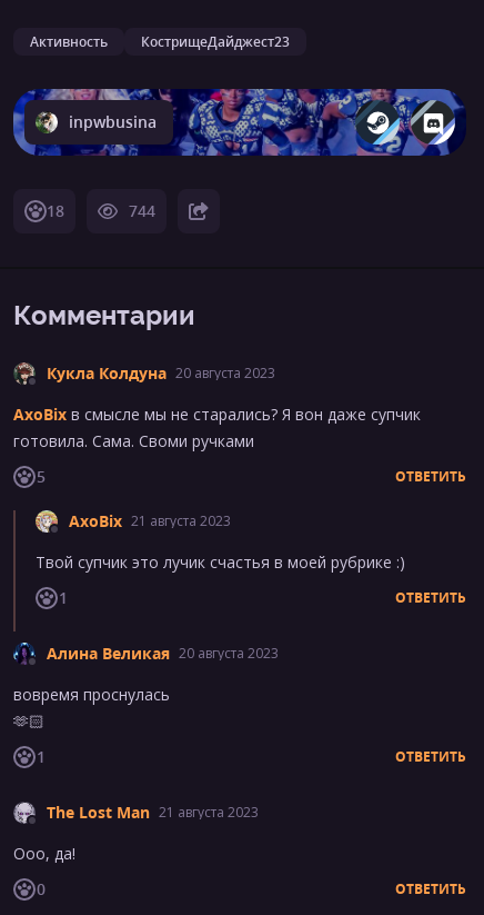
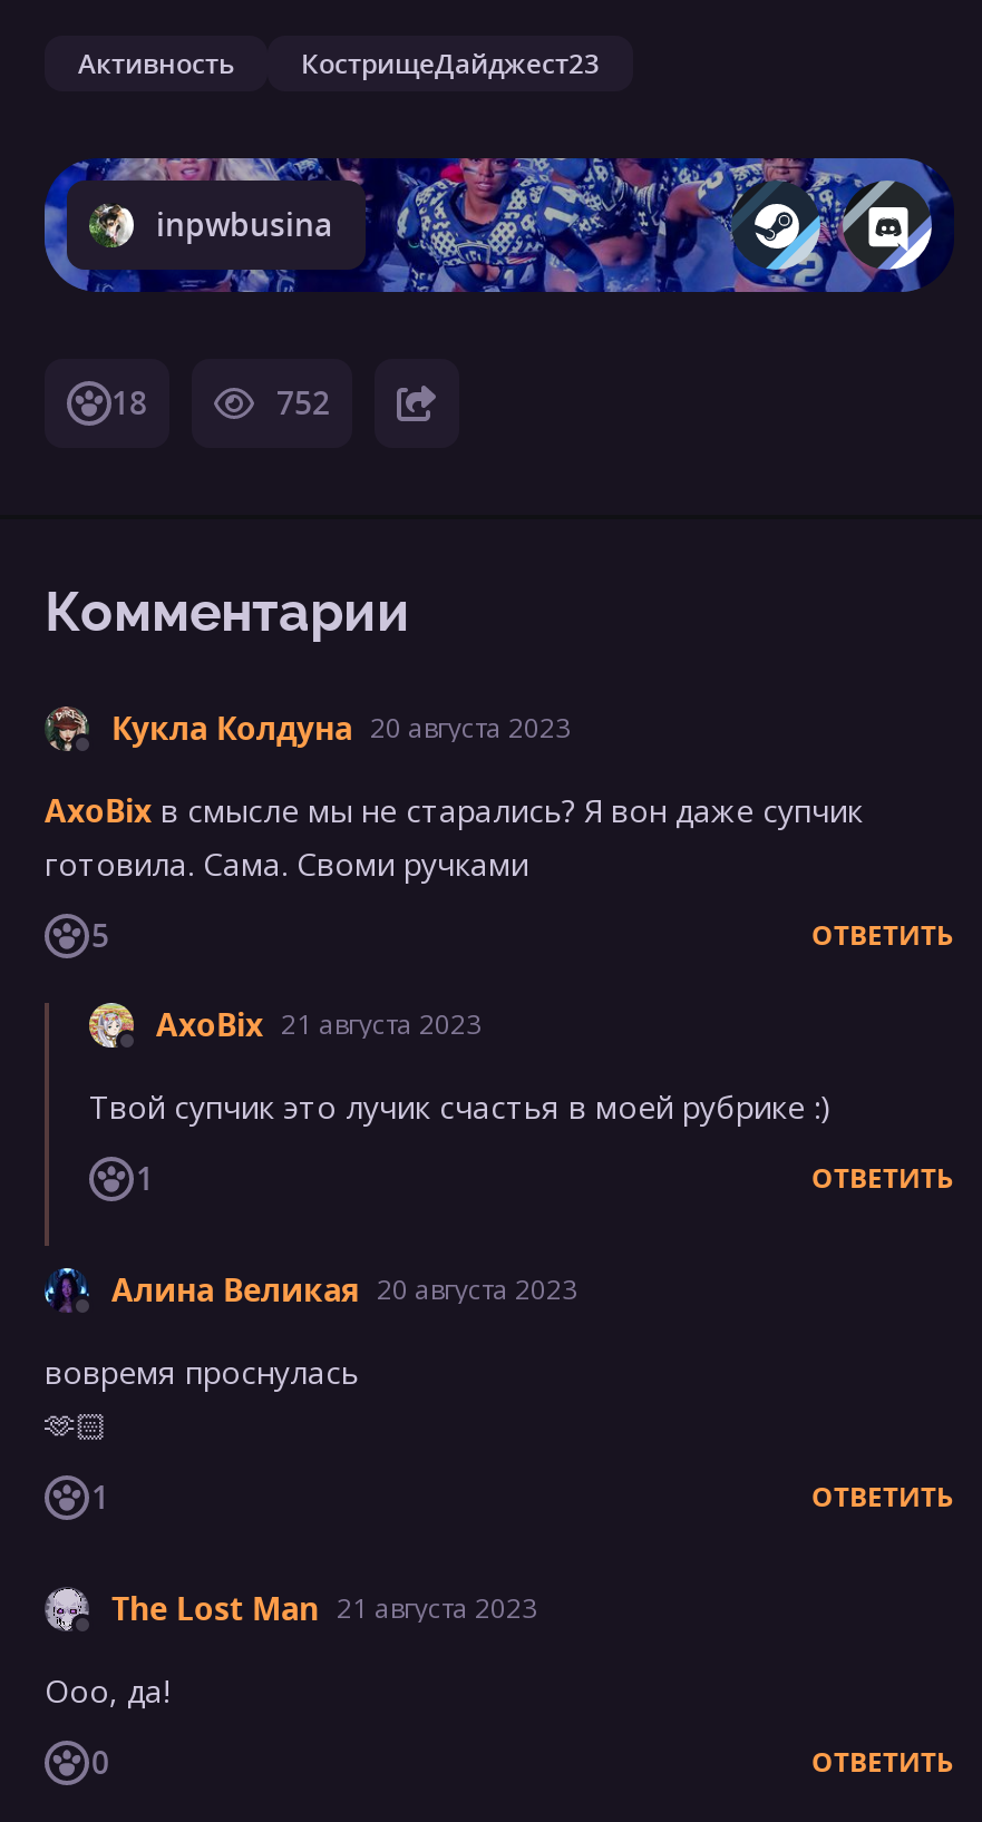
- 744
+ 752
